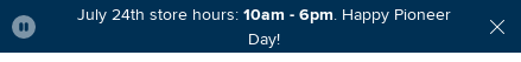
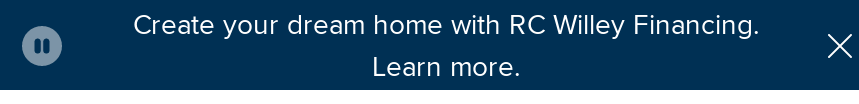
- July 24th store hours: 10am - 6pm. Happy Pioneer
- Day!
+ Create your dream home with RC Willey Financing.
+ Learn more.
